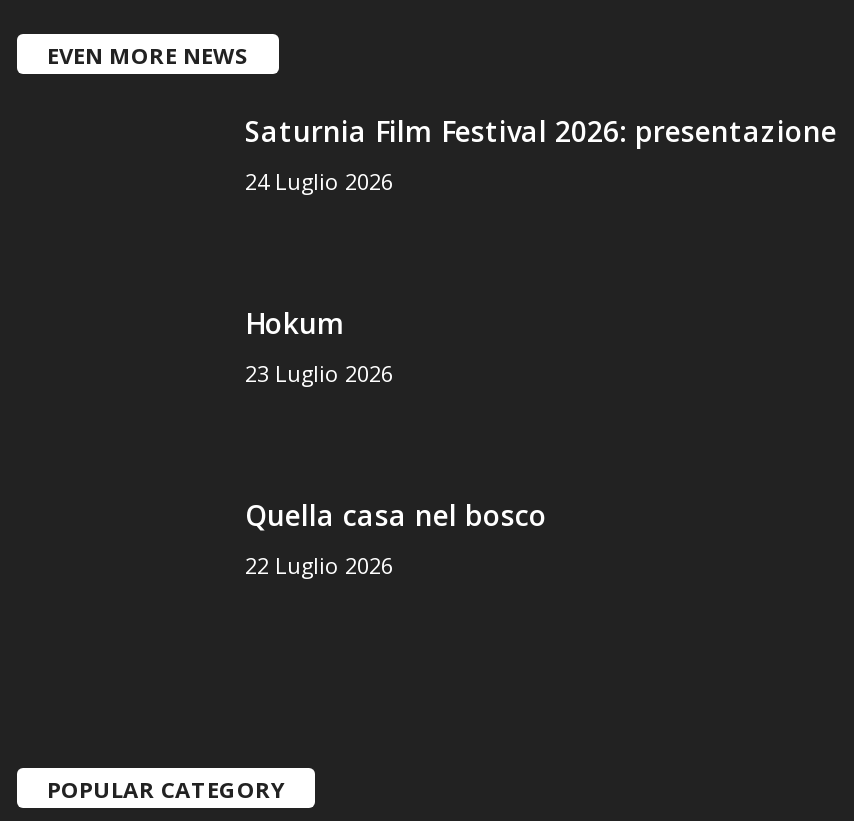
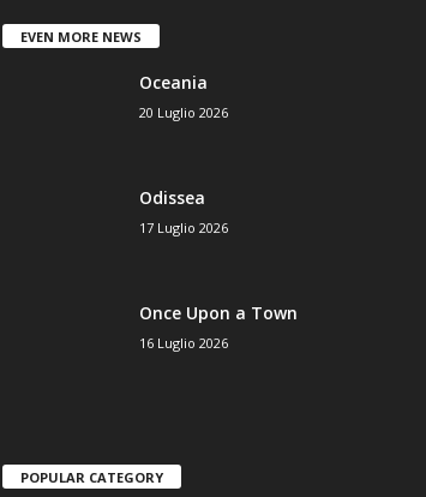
- Saturnia Film Festival 2026: presentazione
- 24 Luglio 2026
+ Oceania
+ 20 Luglio 2026

- Hokum
- 23 Luglio 2026
+ Odissea
+ 17 Luglio 2026

- Quella casa nel bosco
- 22 Luglio 2026
+ Once Upon a Town
+ 16 Luglio 2026
